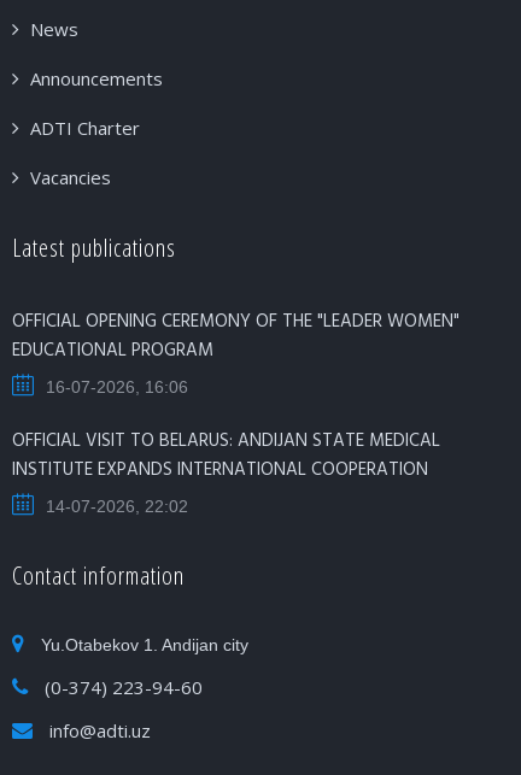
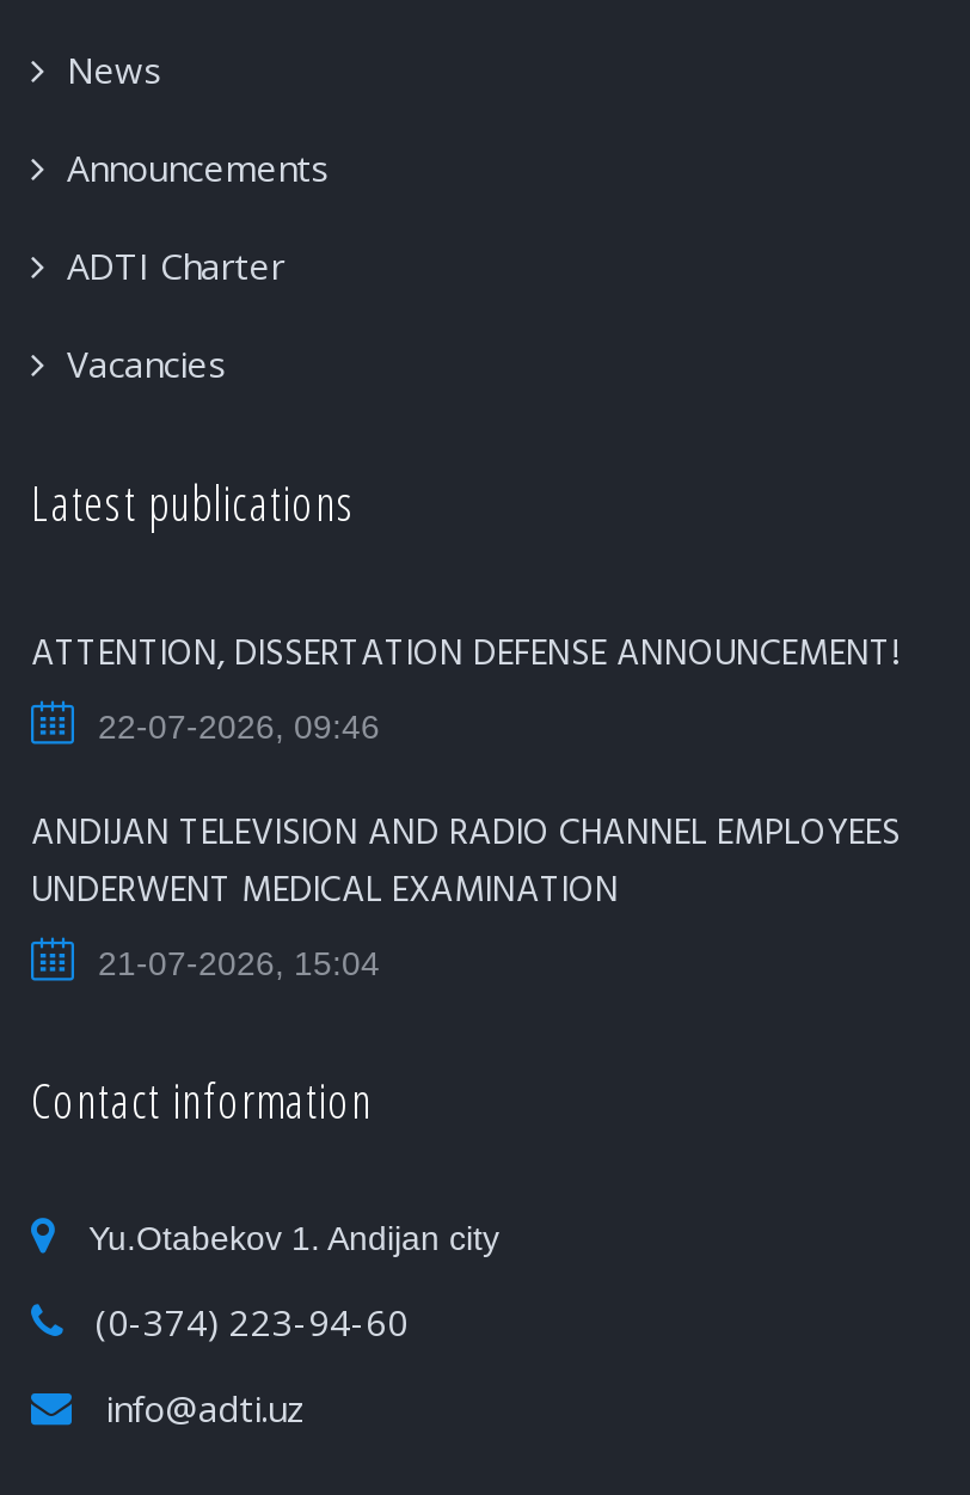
- OFFICIAL OPENING CEREMONY OF THE "LEADER WOMEN"
- EDUCATIONAL PROGRAM
- 16-07-2026, 16:06
+ ATTENTION, DISSERTATION DEFENSE ANNOUNCEMENT!
+ 22-07-2026, 09:46

- OFFICIAL VISIT TO BELARUS: ANDIJAN STATE MEDICAL
- INSTITUTE EXPANDS INTERNATIONAL COOPERATION
- 14-07-2026, 22:02
+ ANDIJAN TELEVISION AND RADIO CHANNEL EMPLOYEES
+ UNDERWENT MEDICAL EXAMINATION
+ 21-07-2026, 15:04
